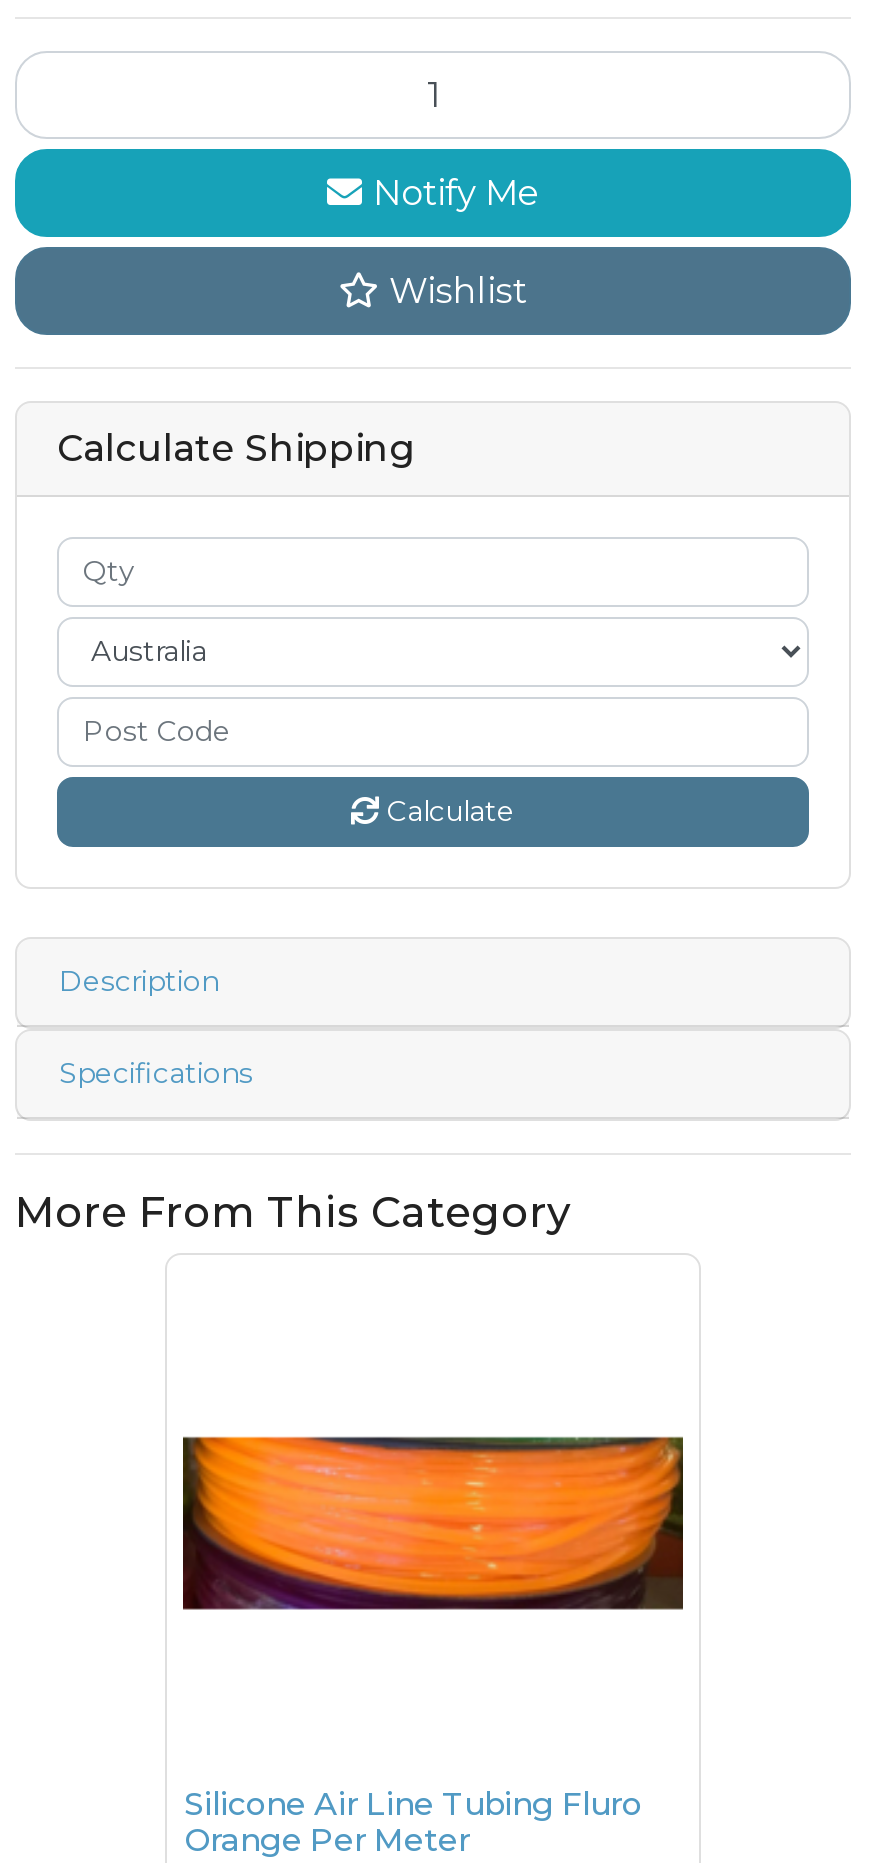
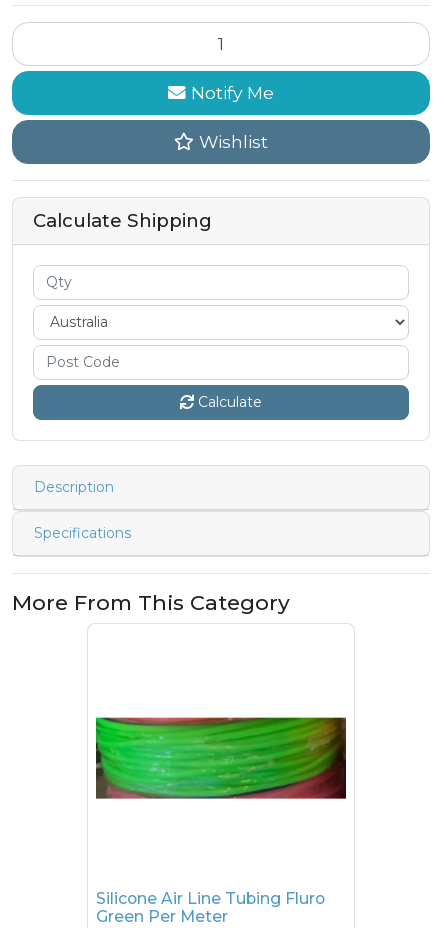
- [image]
+ [image]

- Orange Per Meter
+ Green Per Meter
